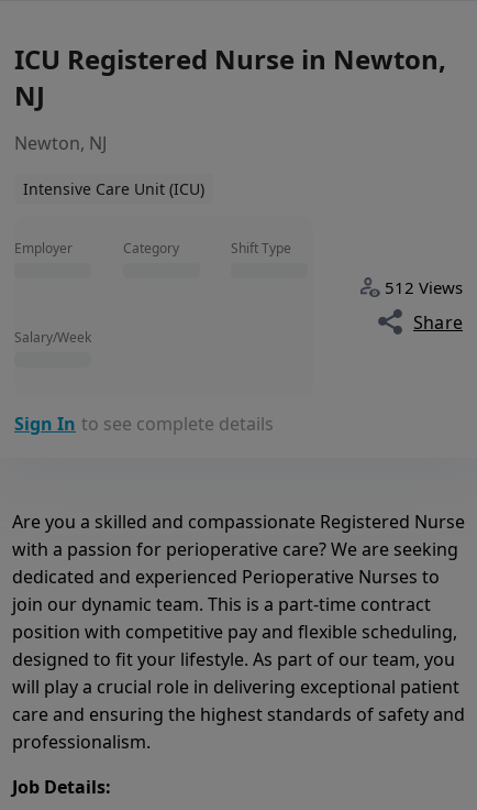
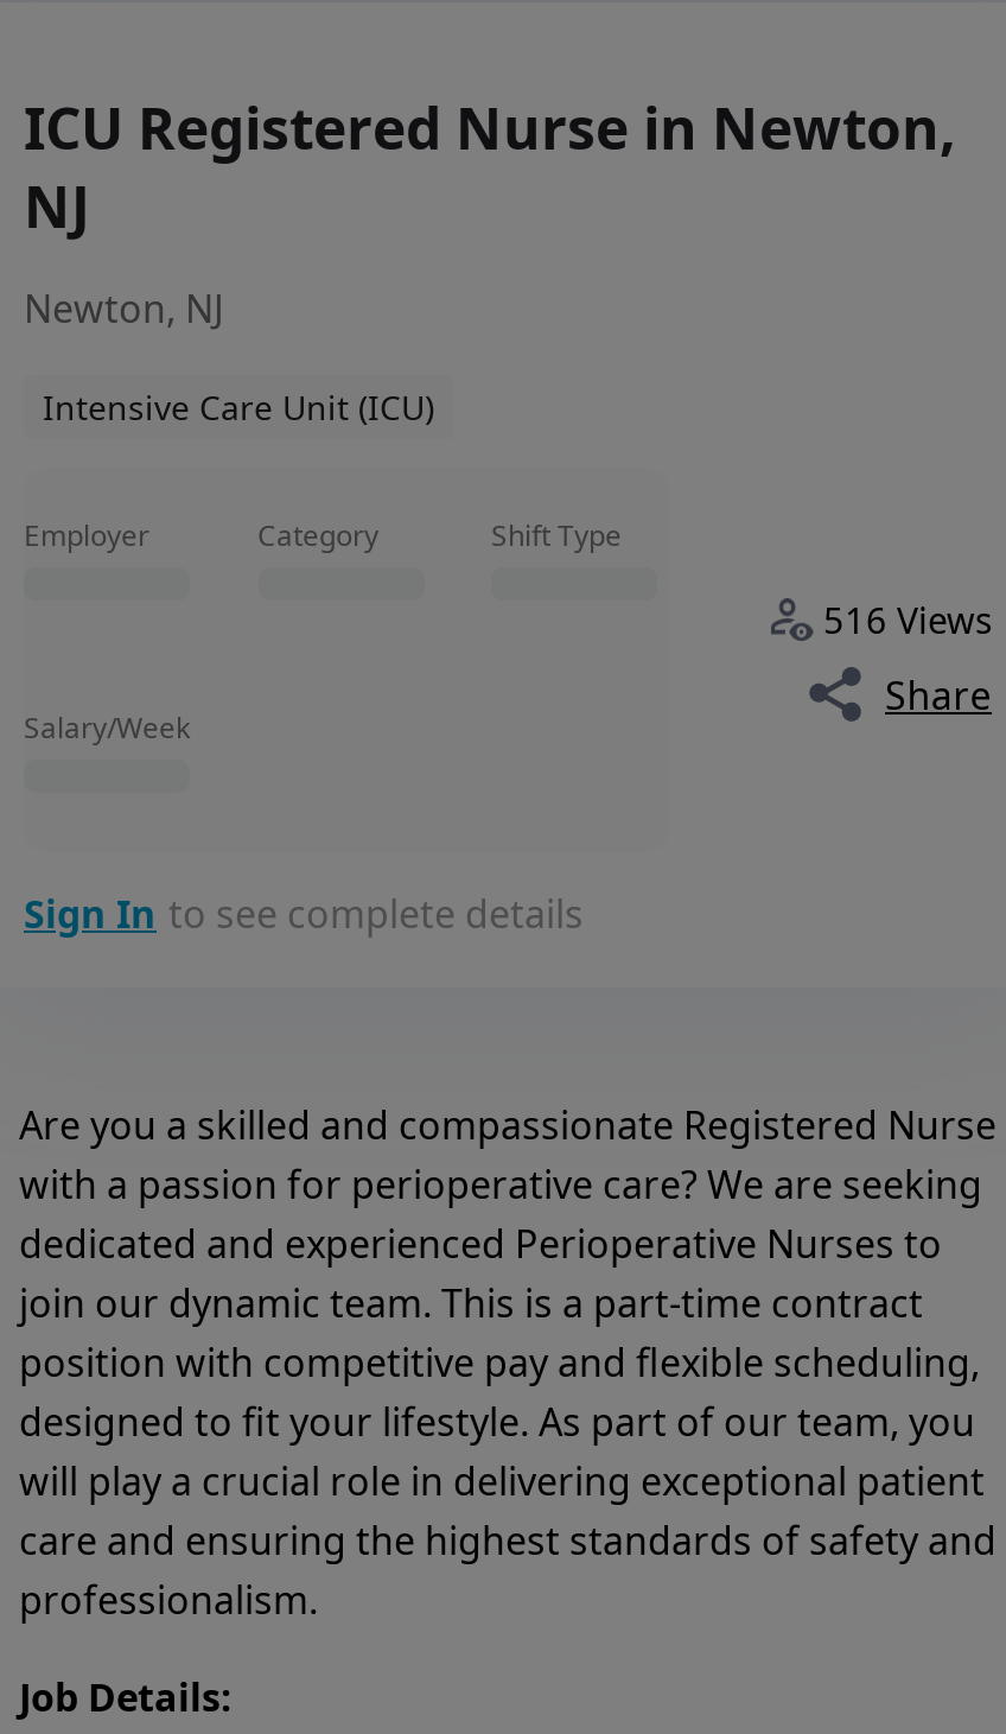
- 512 Views
+ 516 Views
